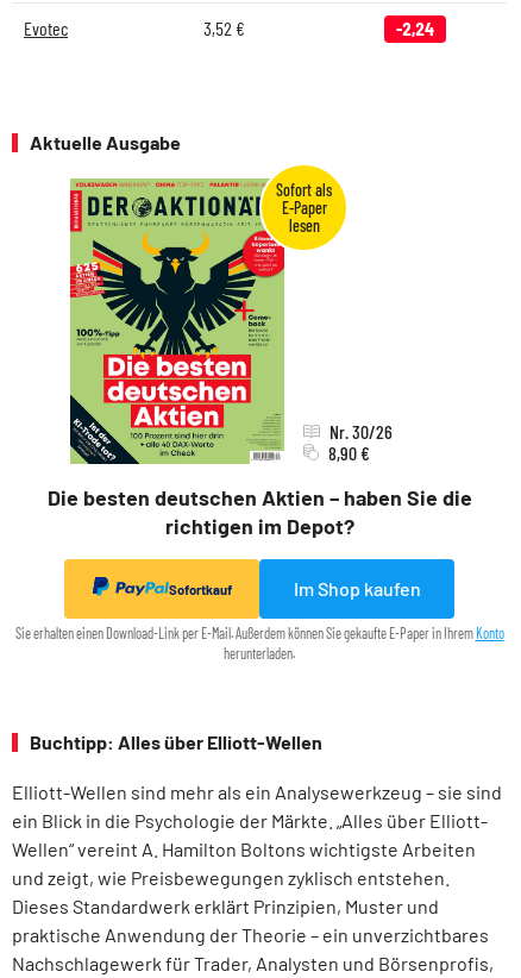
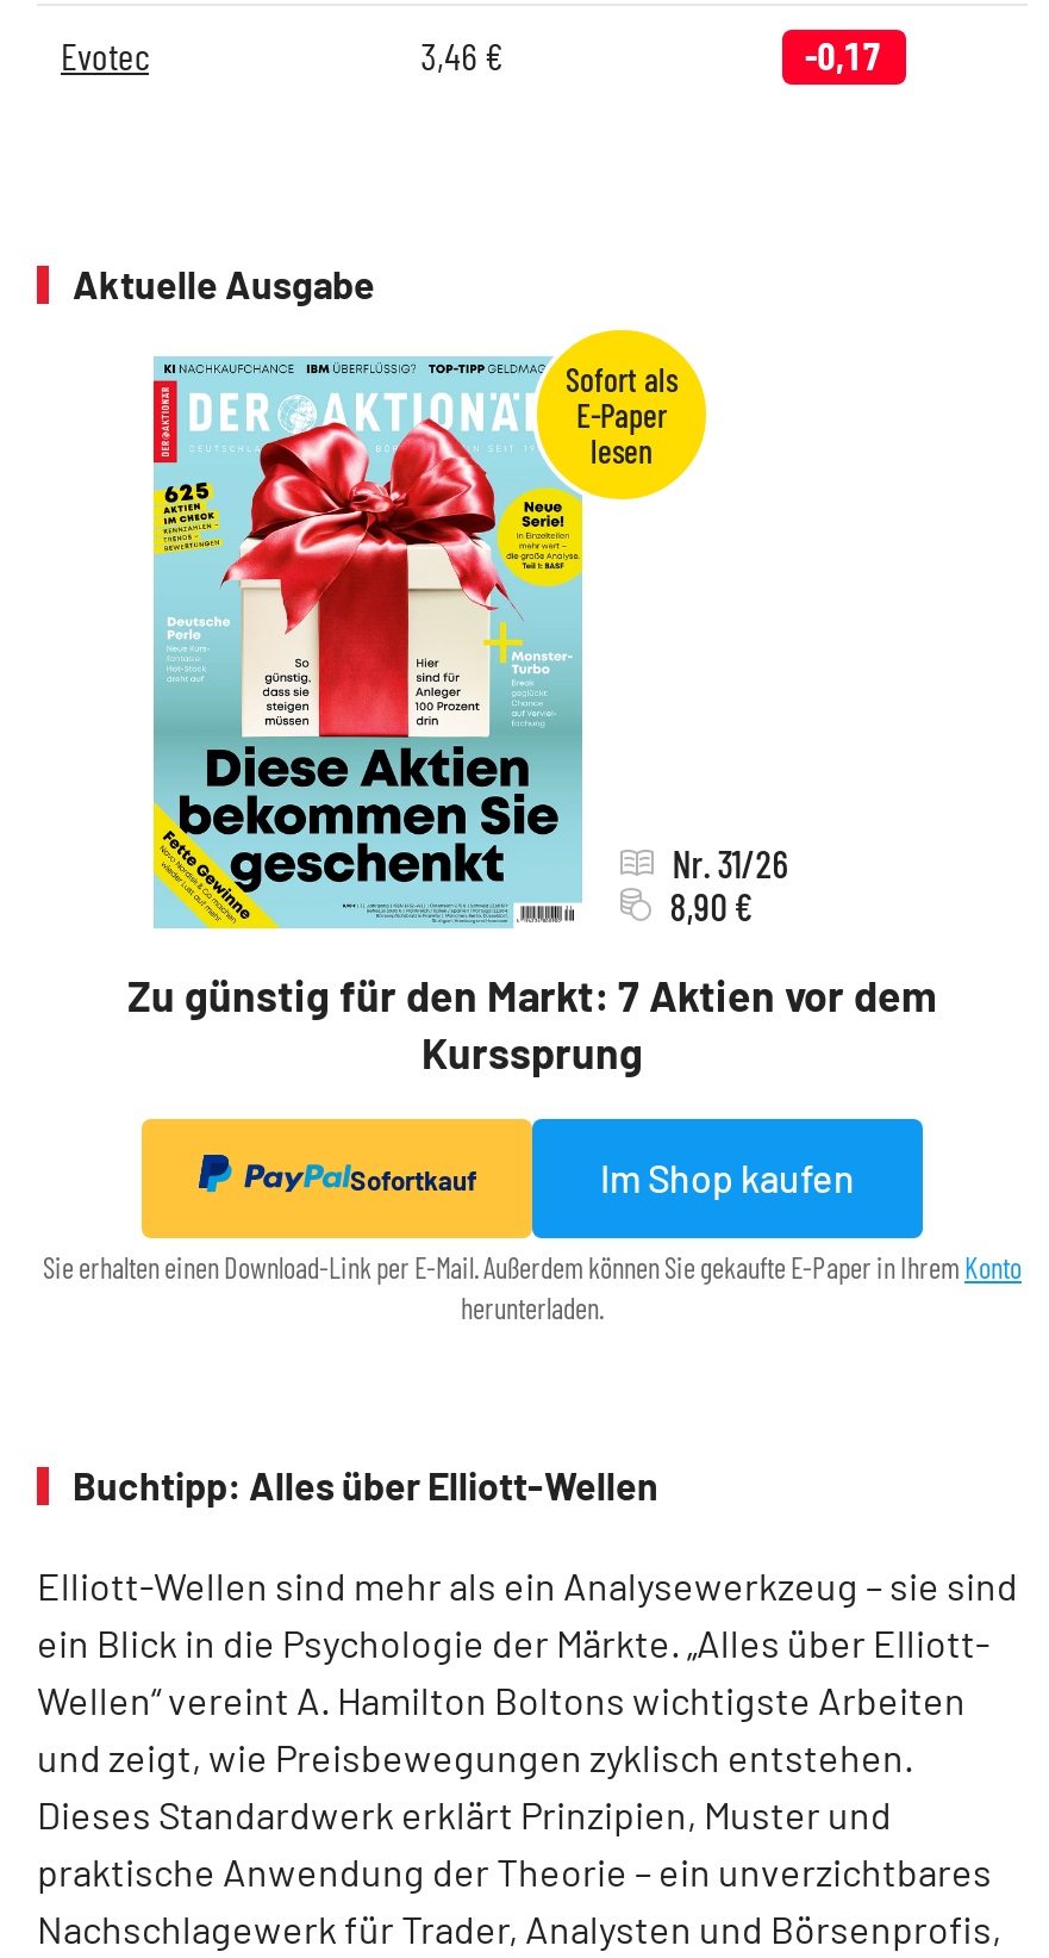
- 3,52 €
+ 3,46 €

- -2,24
+ -0,17

- [image]
- Die besten deutschen Aktien – haben Sie die
- richtigen im Depot?
+ [image]
+ Zu günstig für den Markt: 7 Aktien vor dem
+ Kurssprung

- Nr. 30/26
+ Nr. 31/26
